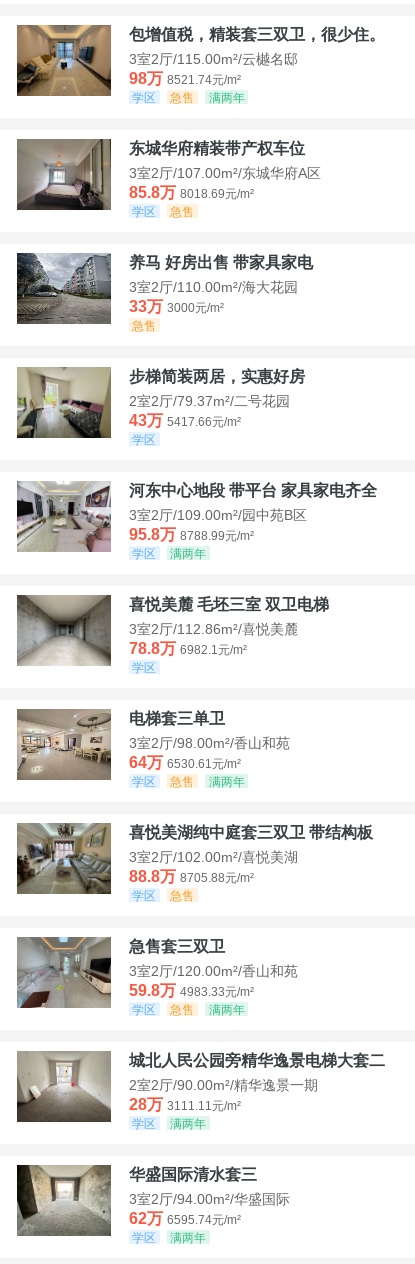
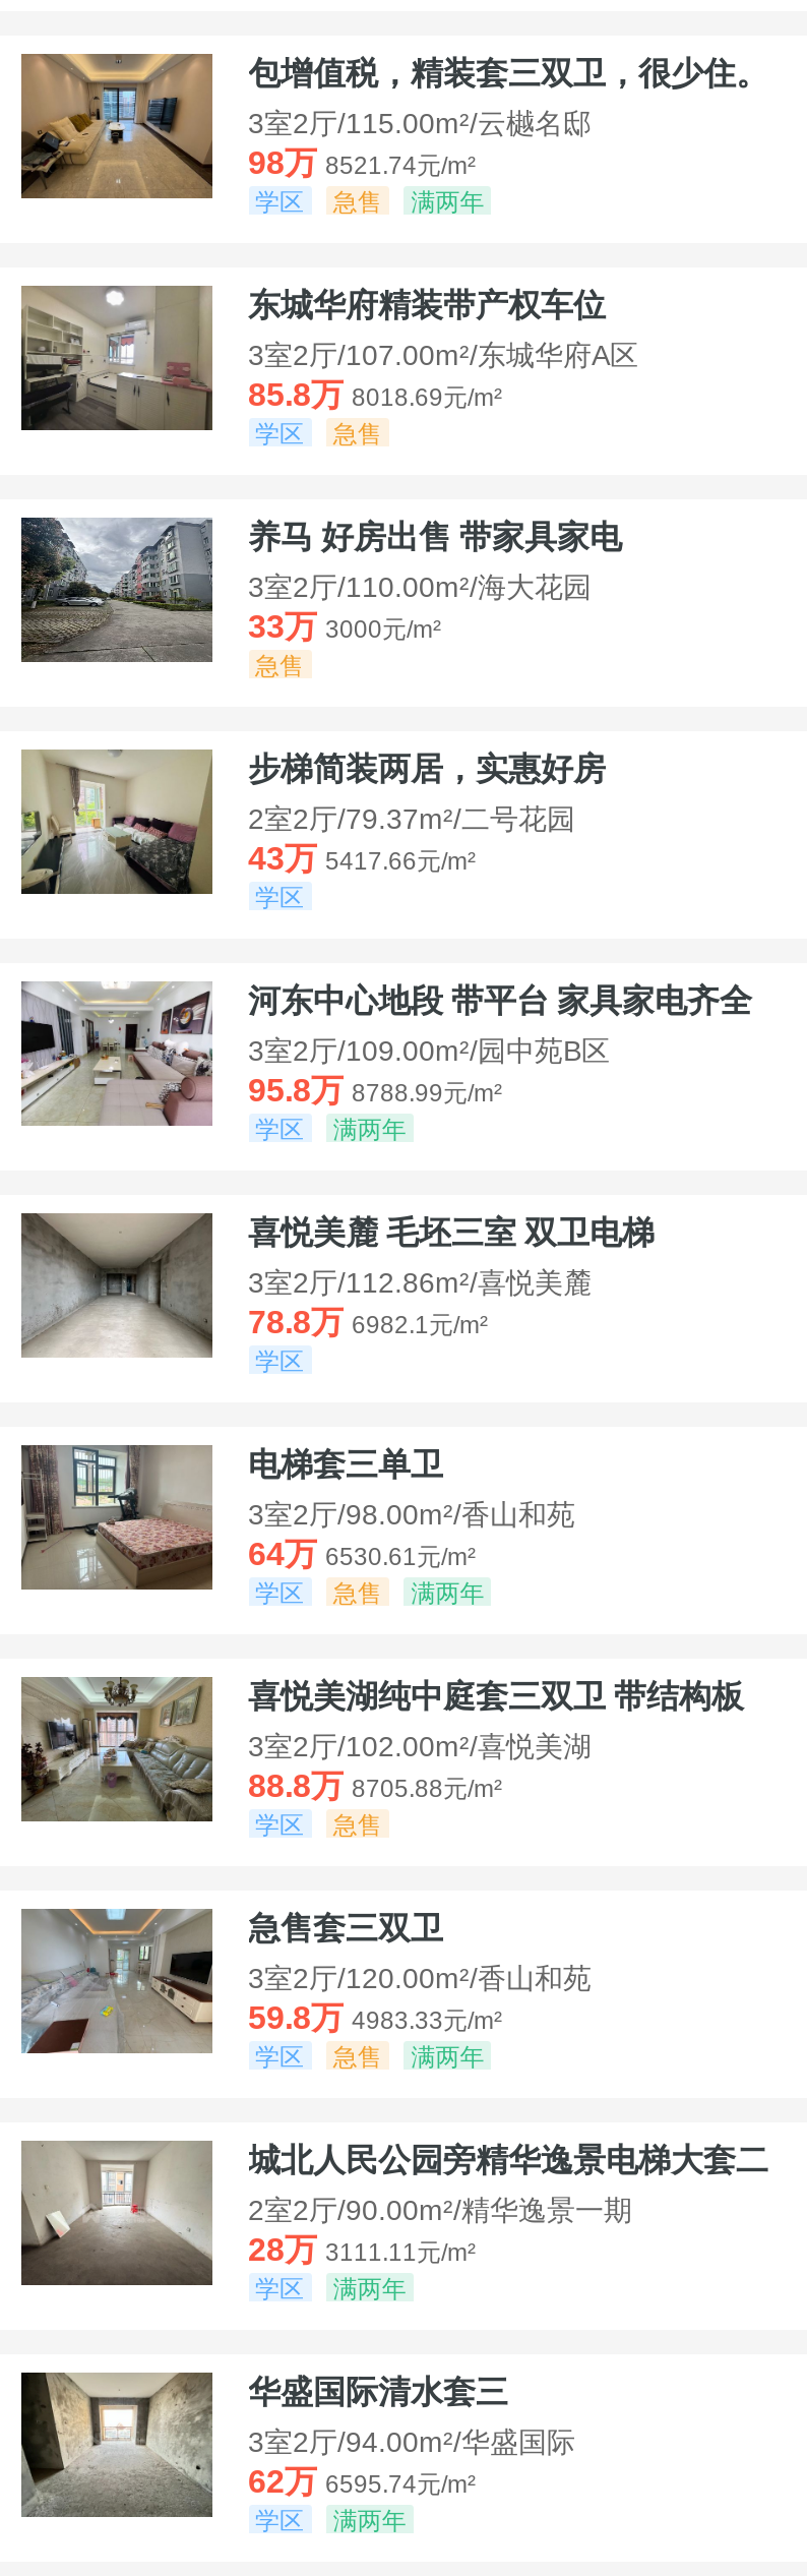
- [image]
+ [image]

- [image]
+ [image]
